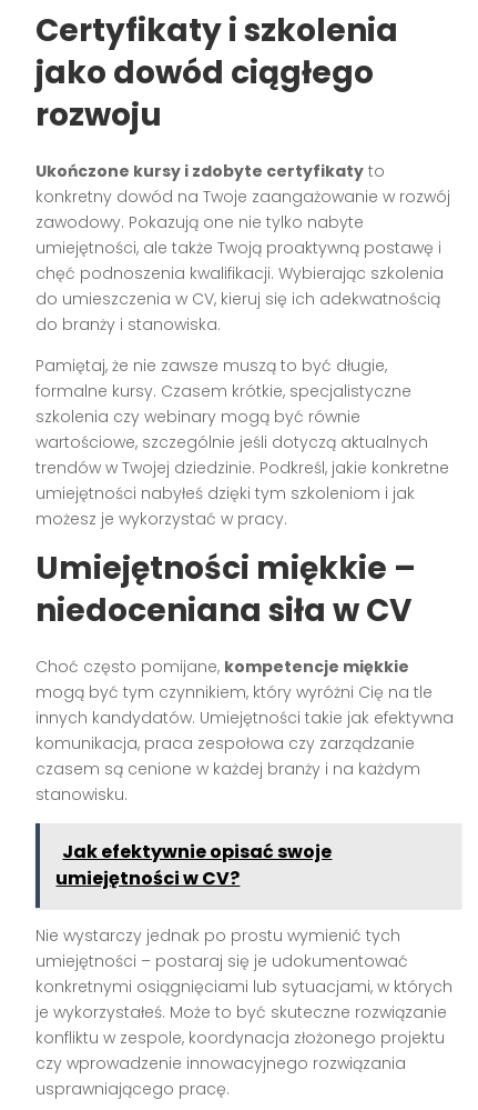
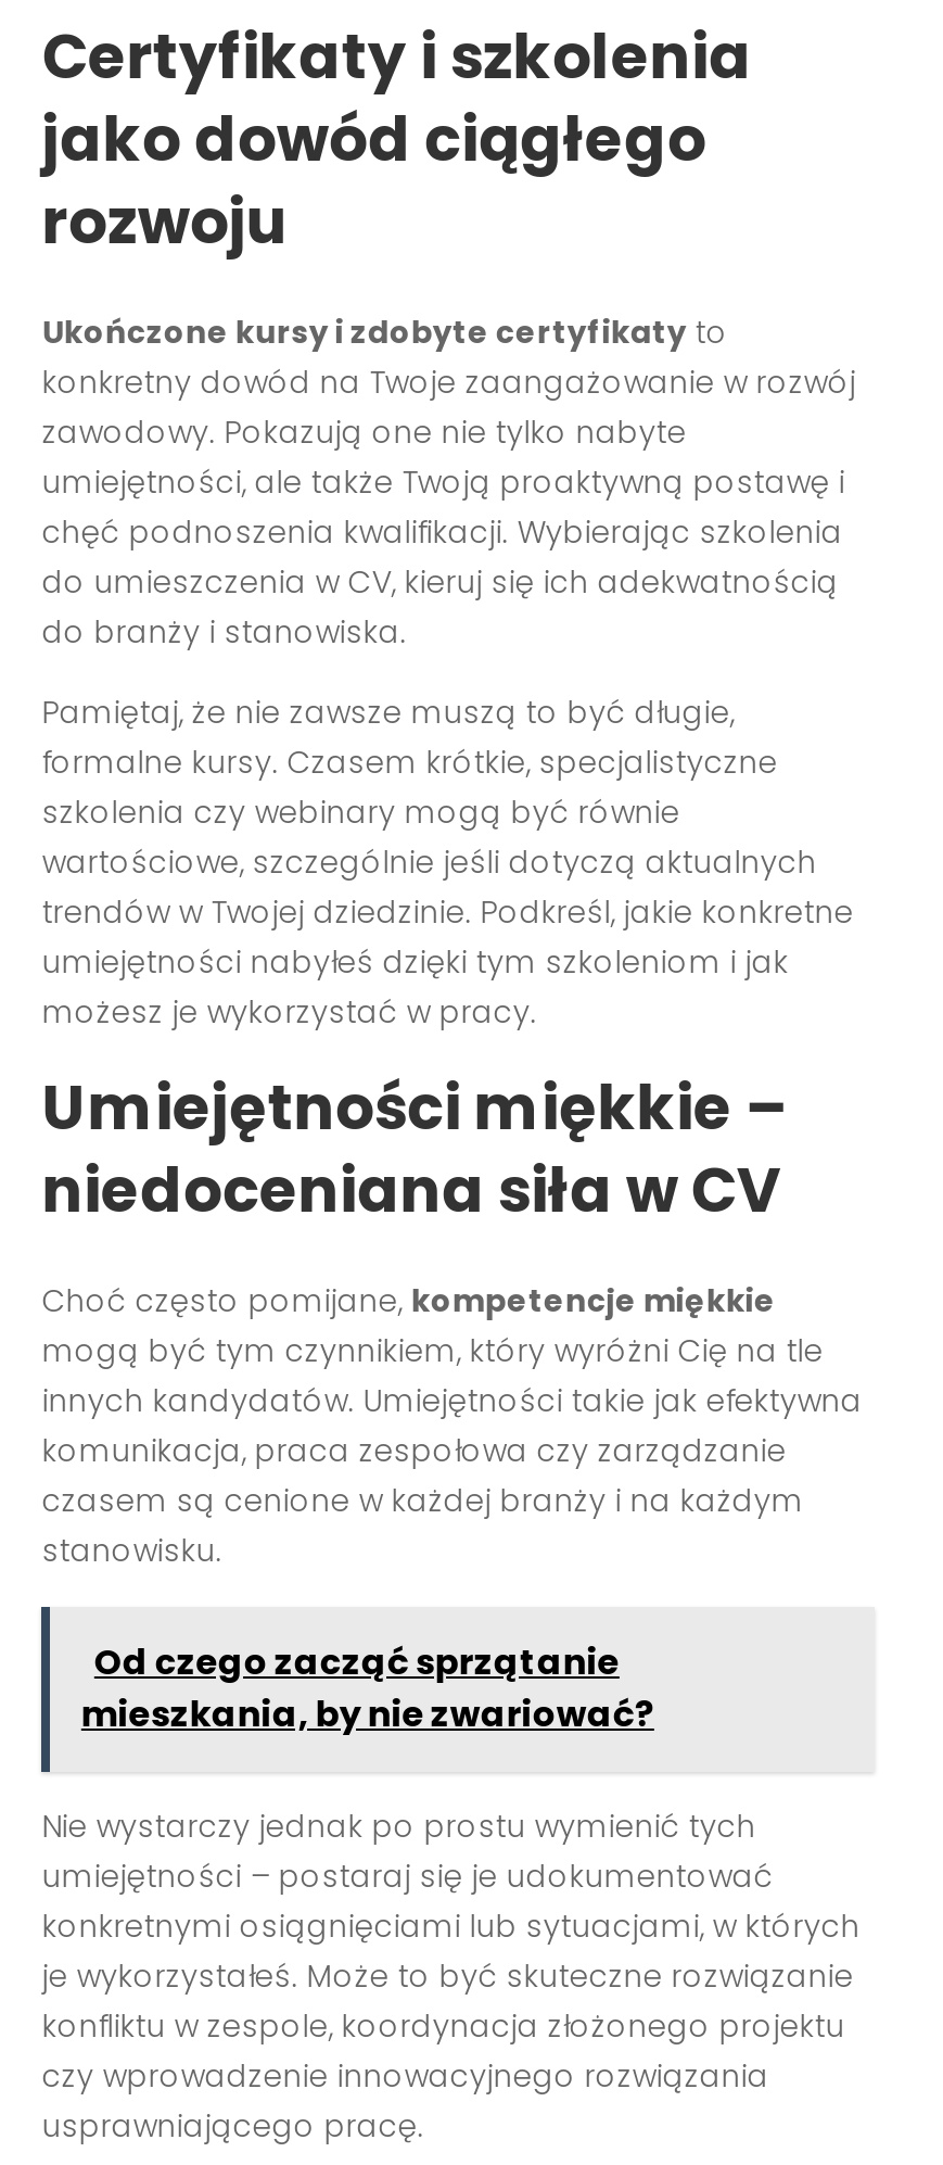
- Jak efektywnie opisać swoje
- umiejętności w CV?
+ Od czego zacząć sprzątanie
+ mieszkania, by nie zwariować?
